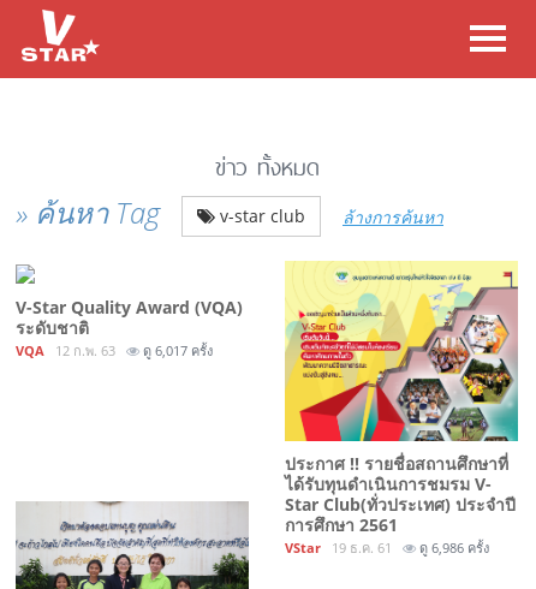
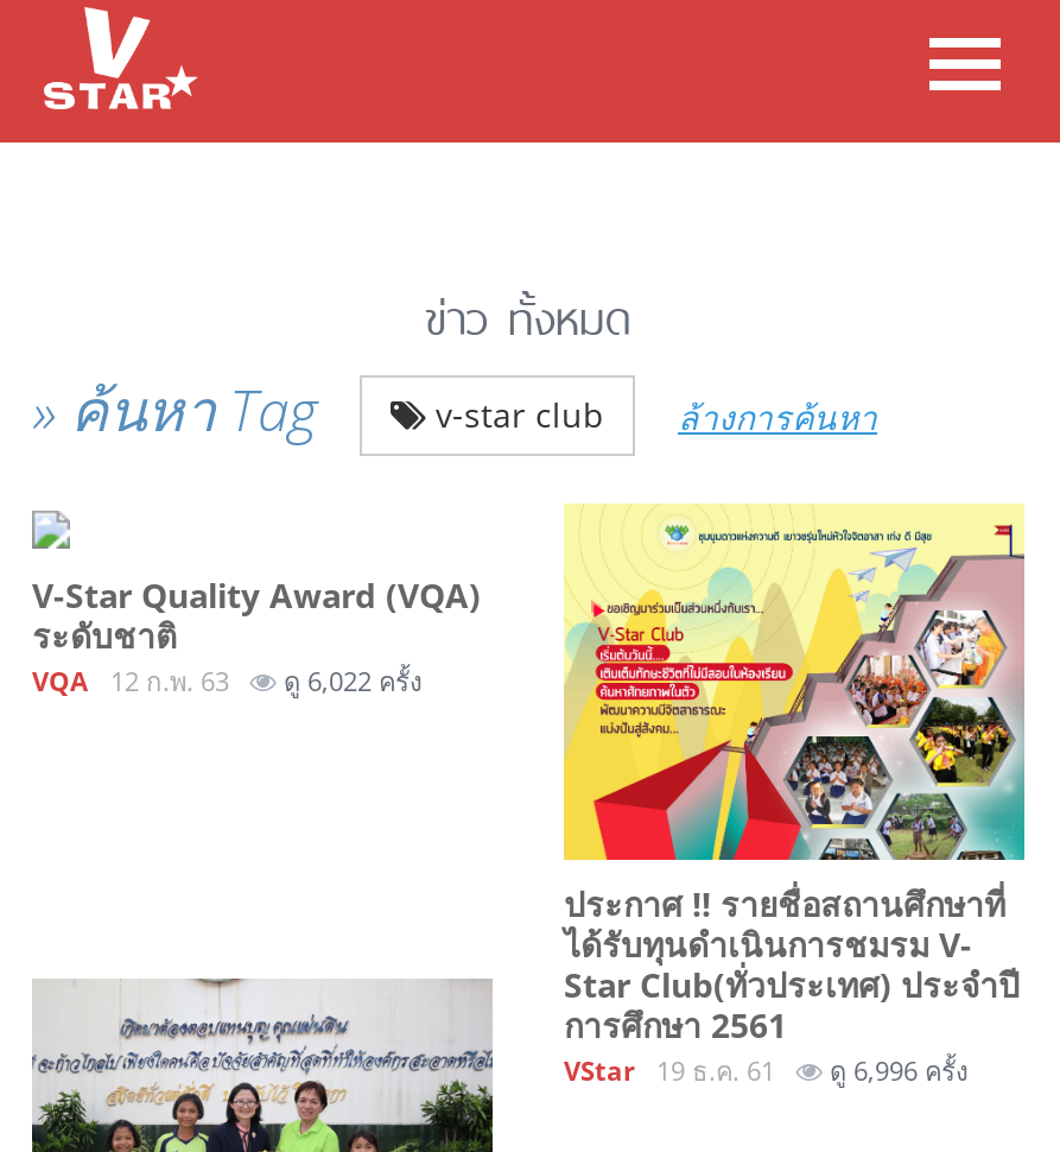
- VQA 12 ก.พ. 63 ดู 6,017 ครั้ง
+ VQA 12 ก.พ. 63 ดู 6,022 ครั้ง

- VStar 19 ธ.ค. 61 ดู 6,986 ครั้ง
+ VStar 19 ธ.ค. 61 ดู 6,996 ครั้ง
